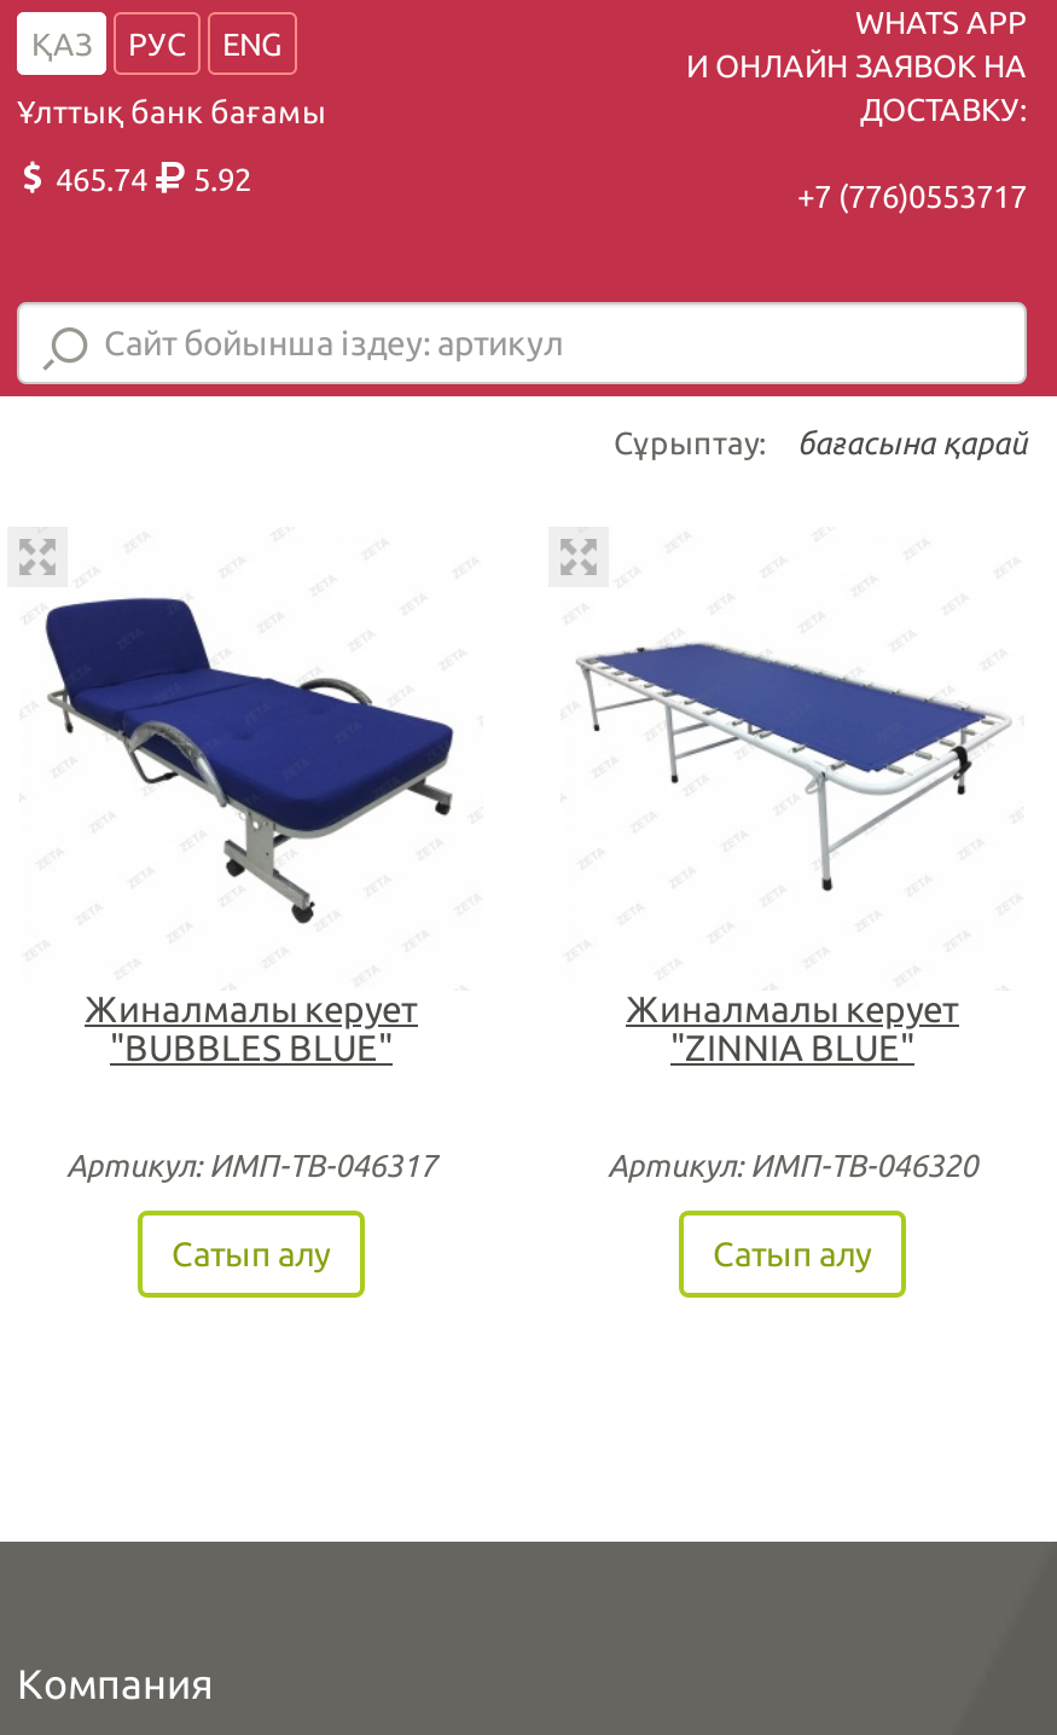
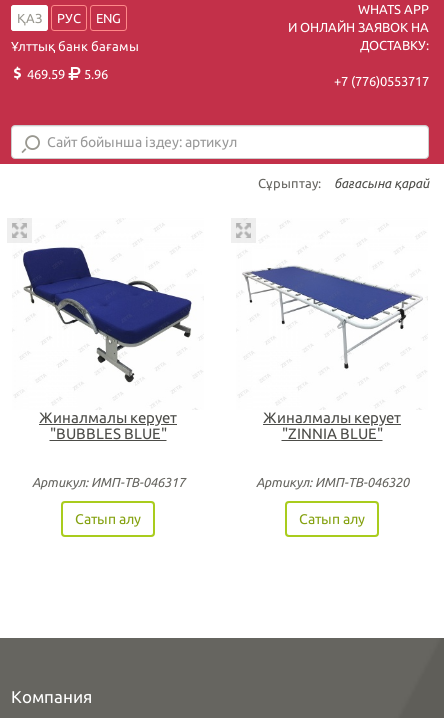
- 465.74
+ 469.59

- 5.92
+ 5.96
